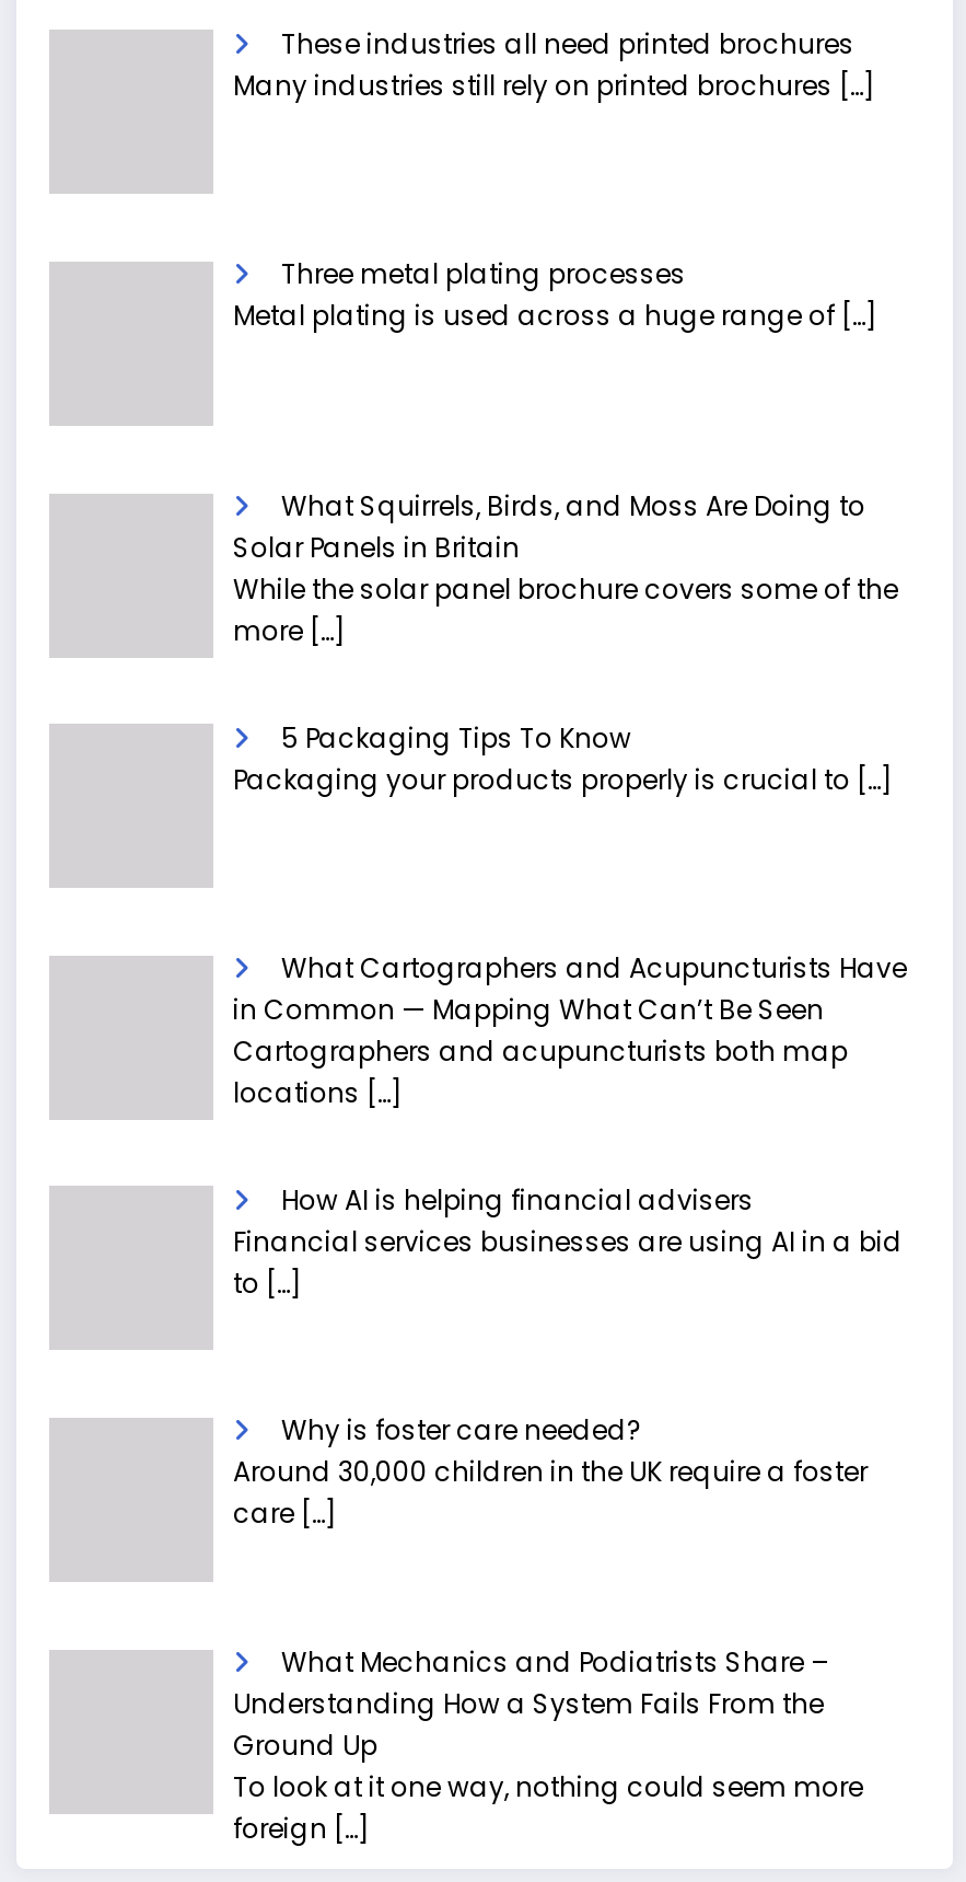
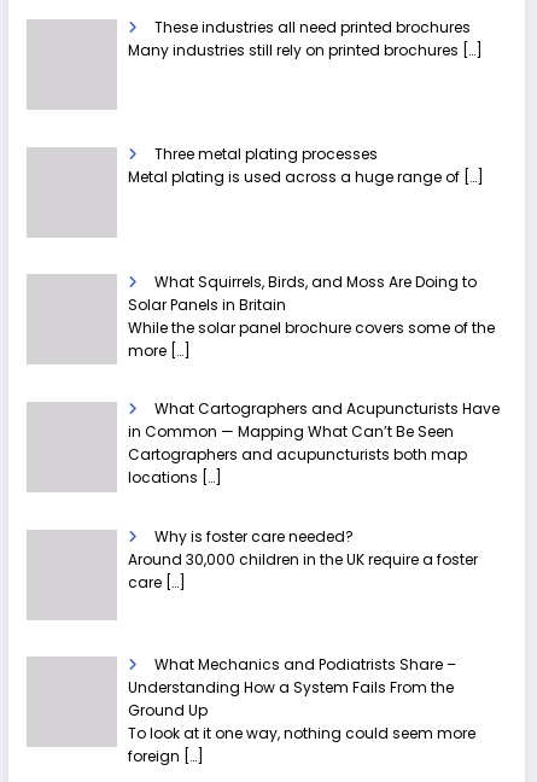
- 5 Packaging Tips To Know
- Packaging your products properly is crucial to […]

- How AI is helping financial advisers
- Financial services businesses are using AI in a bid
- to […]
